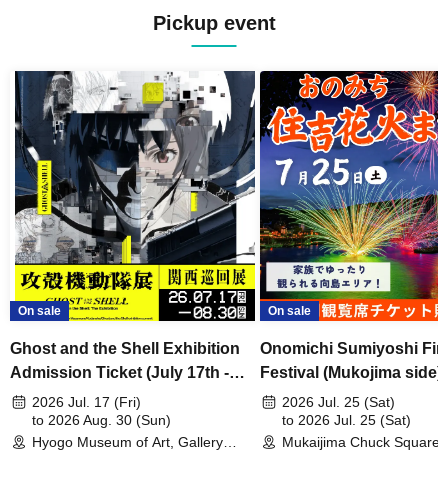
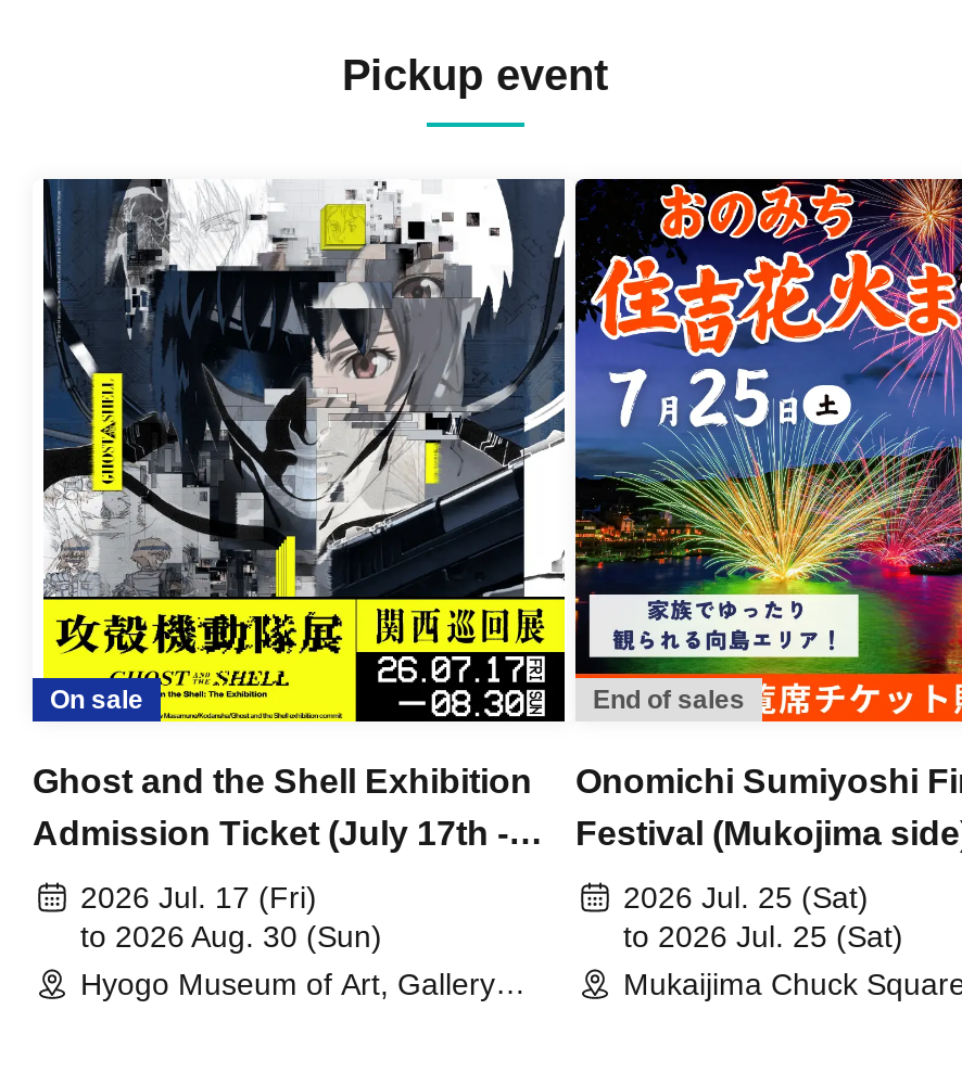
- On sale
+ End of sales
